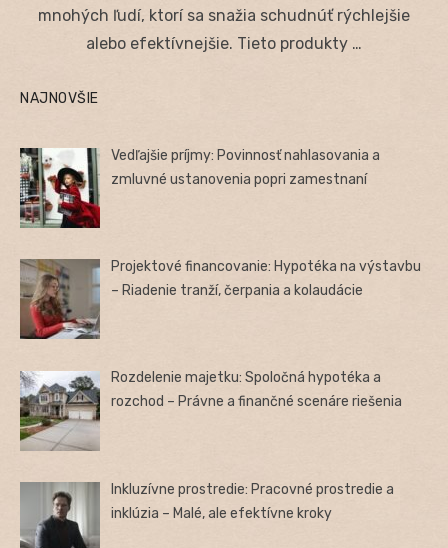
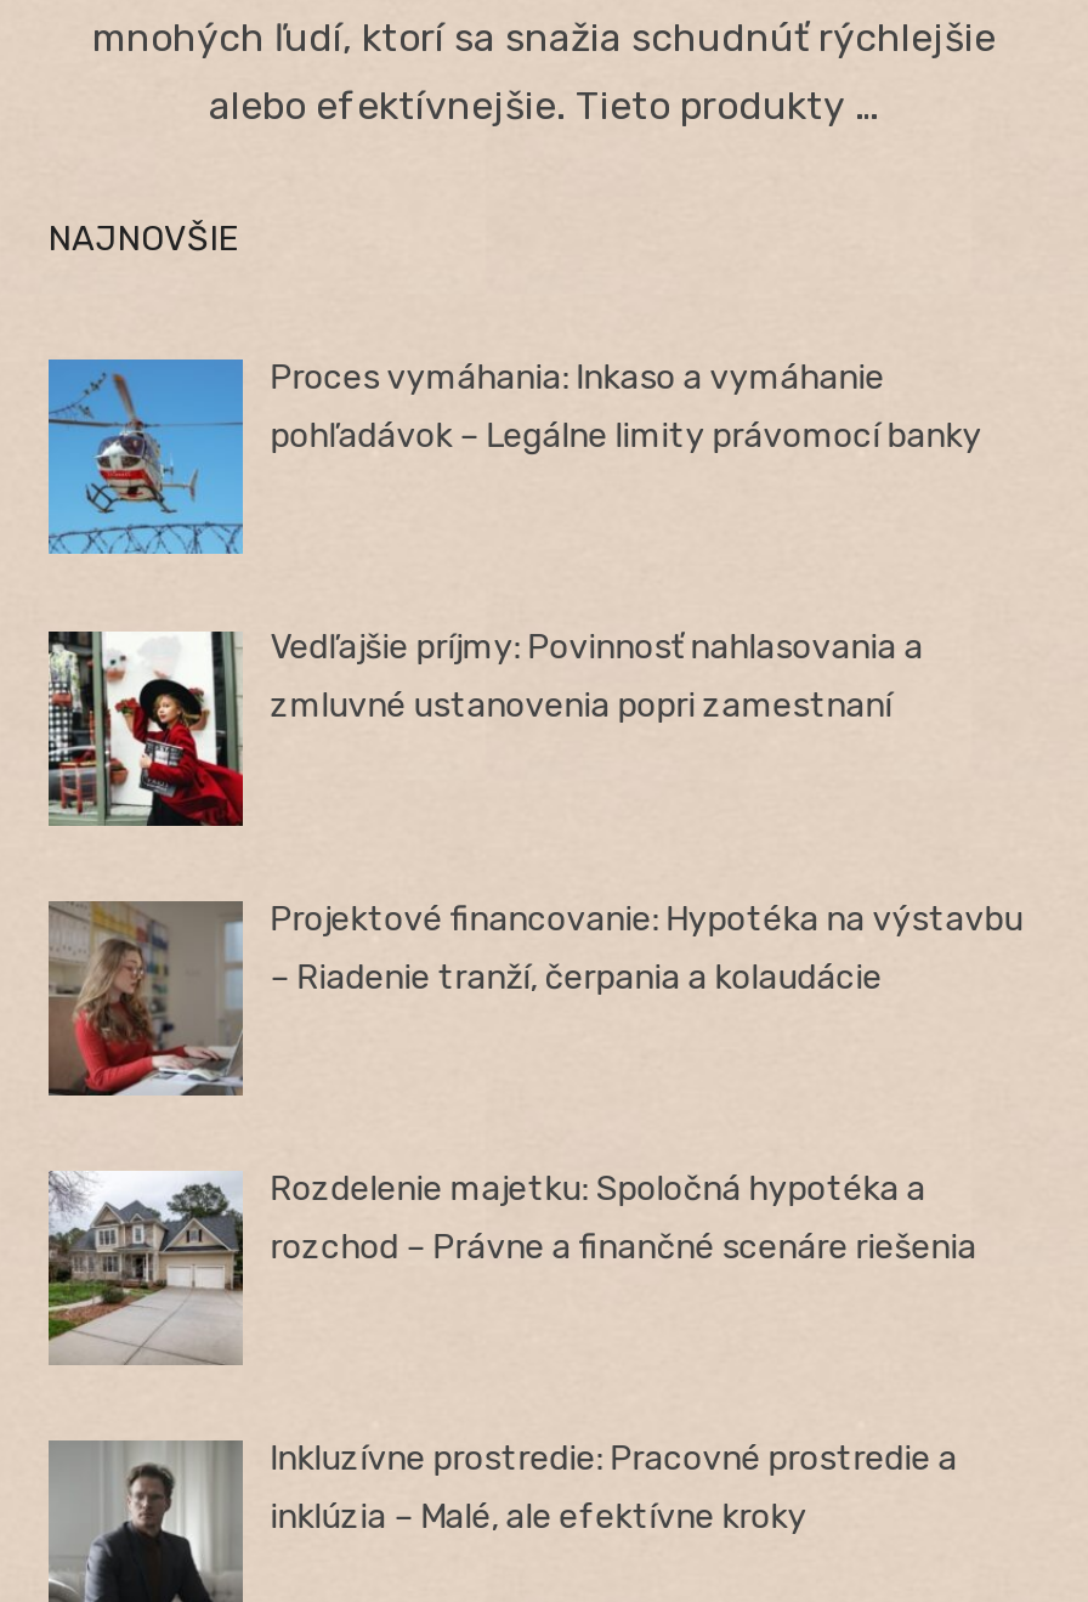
+ [image]
+ Proces vymáhania: Inkaso a vymáhanie
+ pohľadávok – Legálne limity právomocí banky
